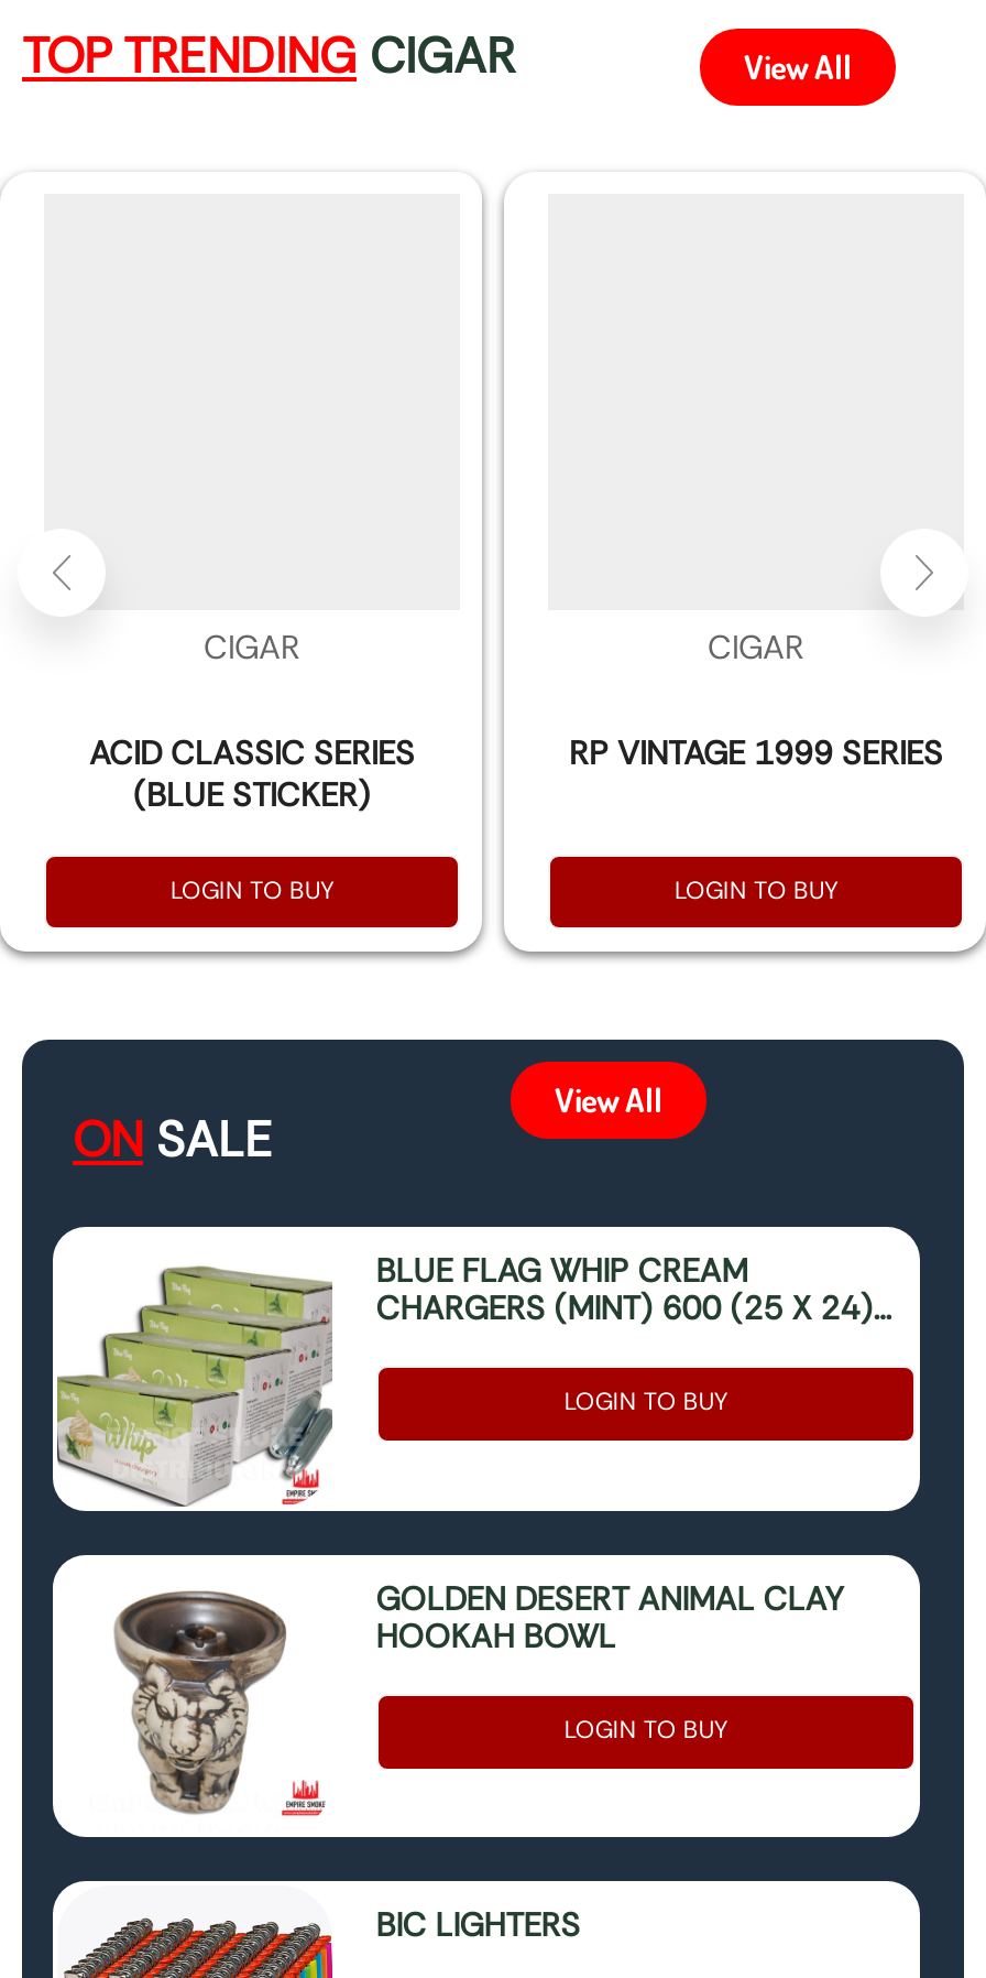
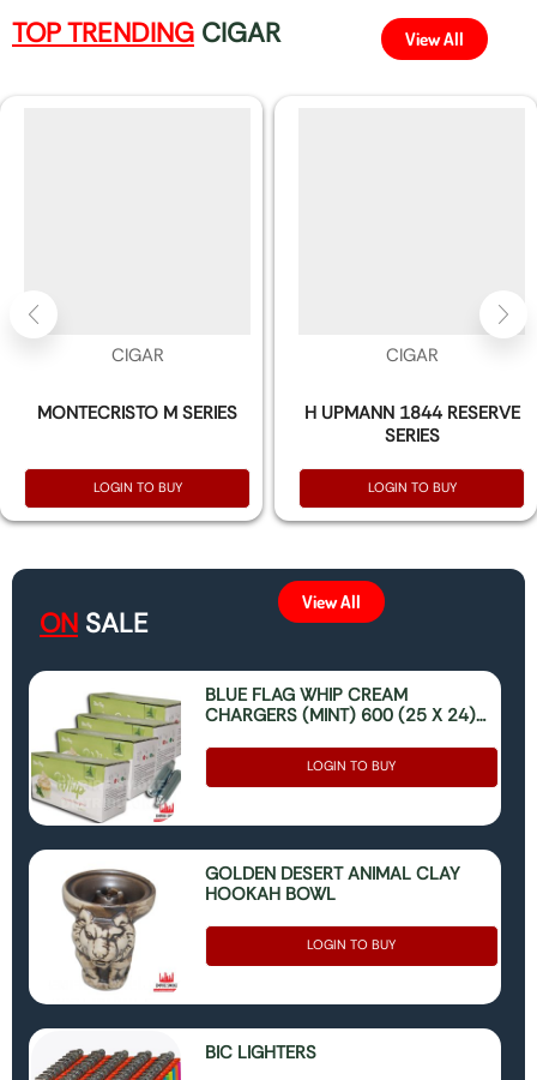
- ACID CLASSIC SERIES
- (BLUE STICKER)
+ MONTECRISTO M SERIES

- RP VINTAGE 1999 SERIES
+ H UPMANN 1844 RESERVE
+ SERIES
